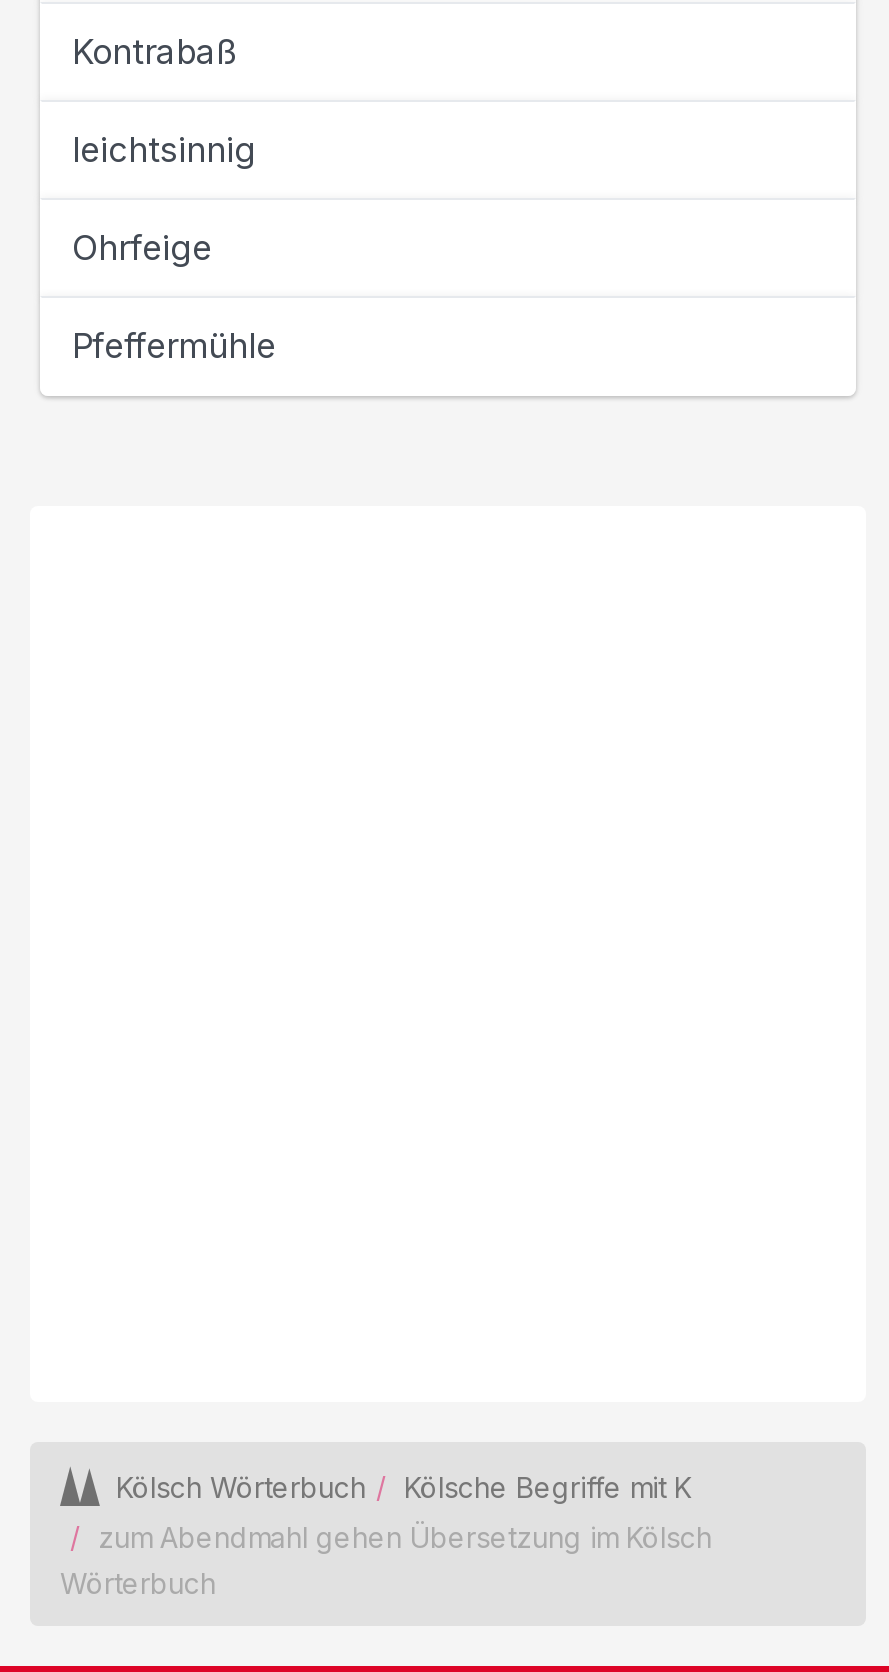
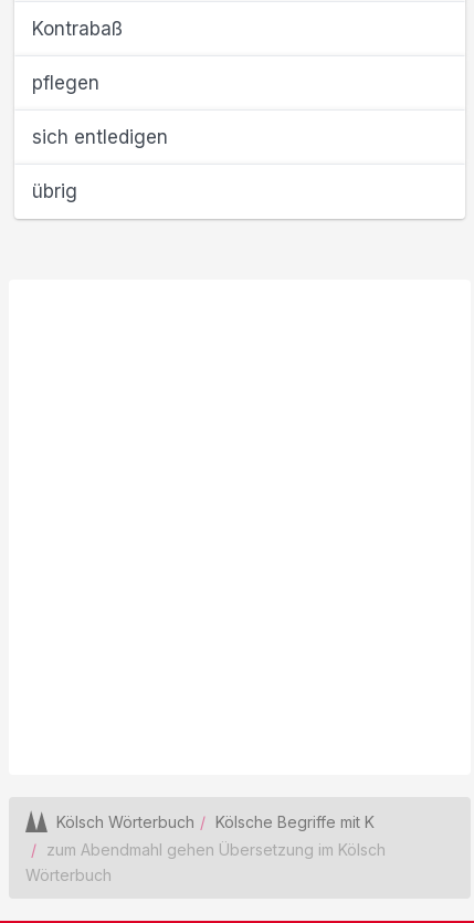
- leichtsinnig
+ pflegen

- Ohrfeige
+ sich entledigen

- Pfeffermühle
+ übrig
